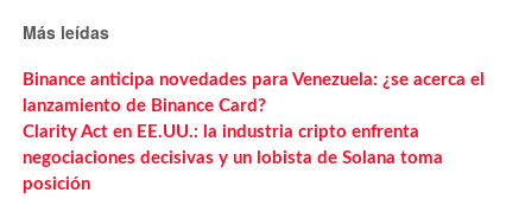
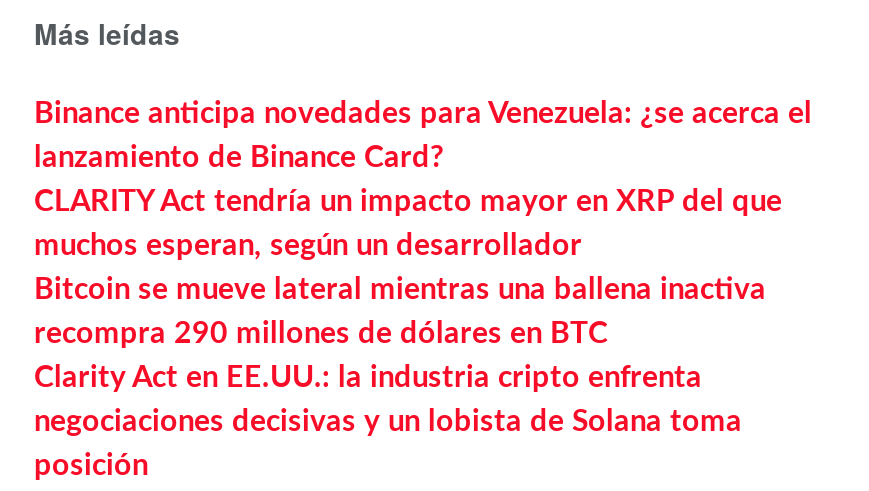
+ CLARITY Act tendría un impacto mayor en XRP del que
+ muchos esperan, según un desarrollador
+ Bitcoin se mueve lateral mientras una ballena inactiva
+ recompra 290 millones de dólares en BTC
